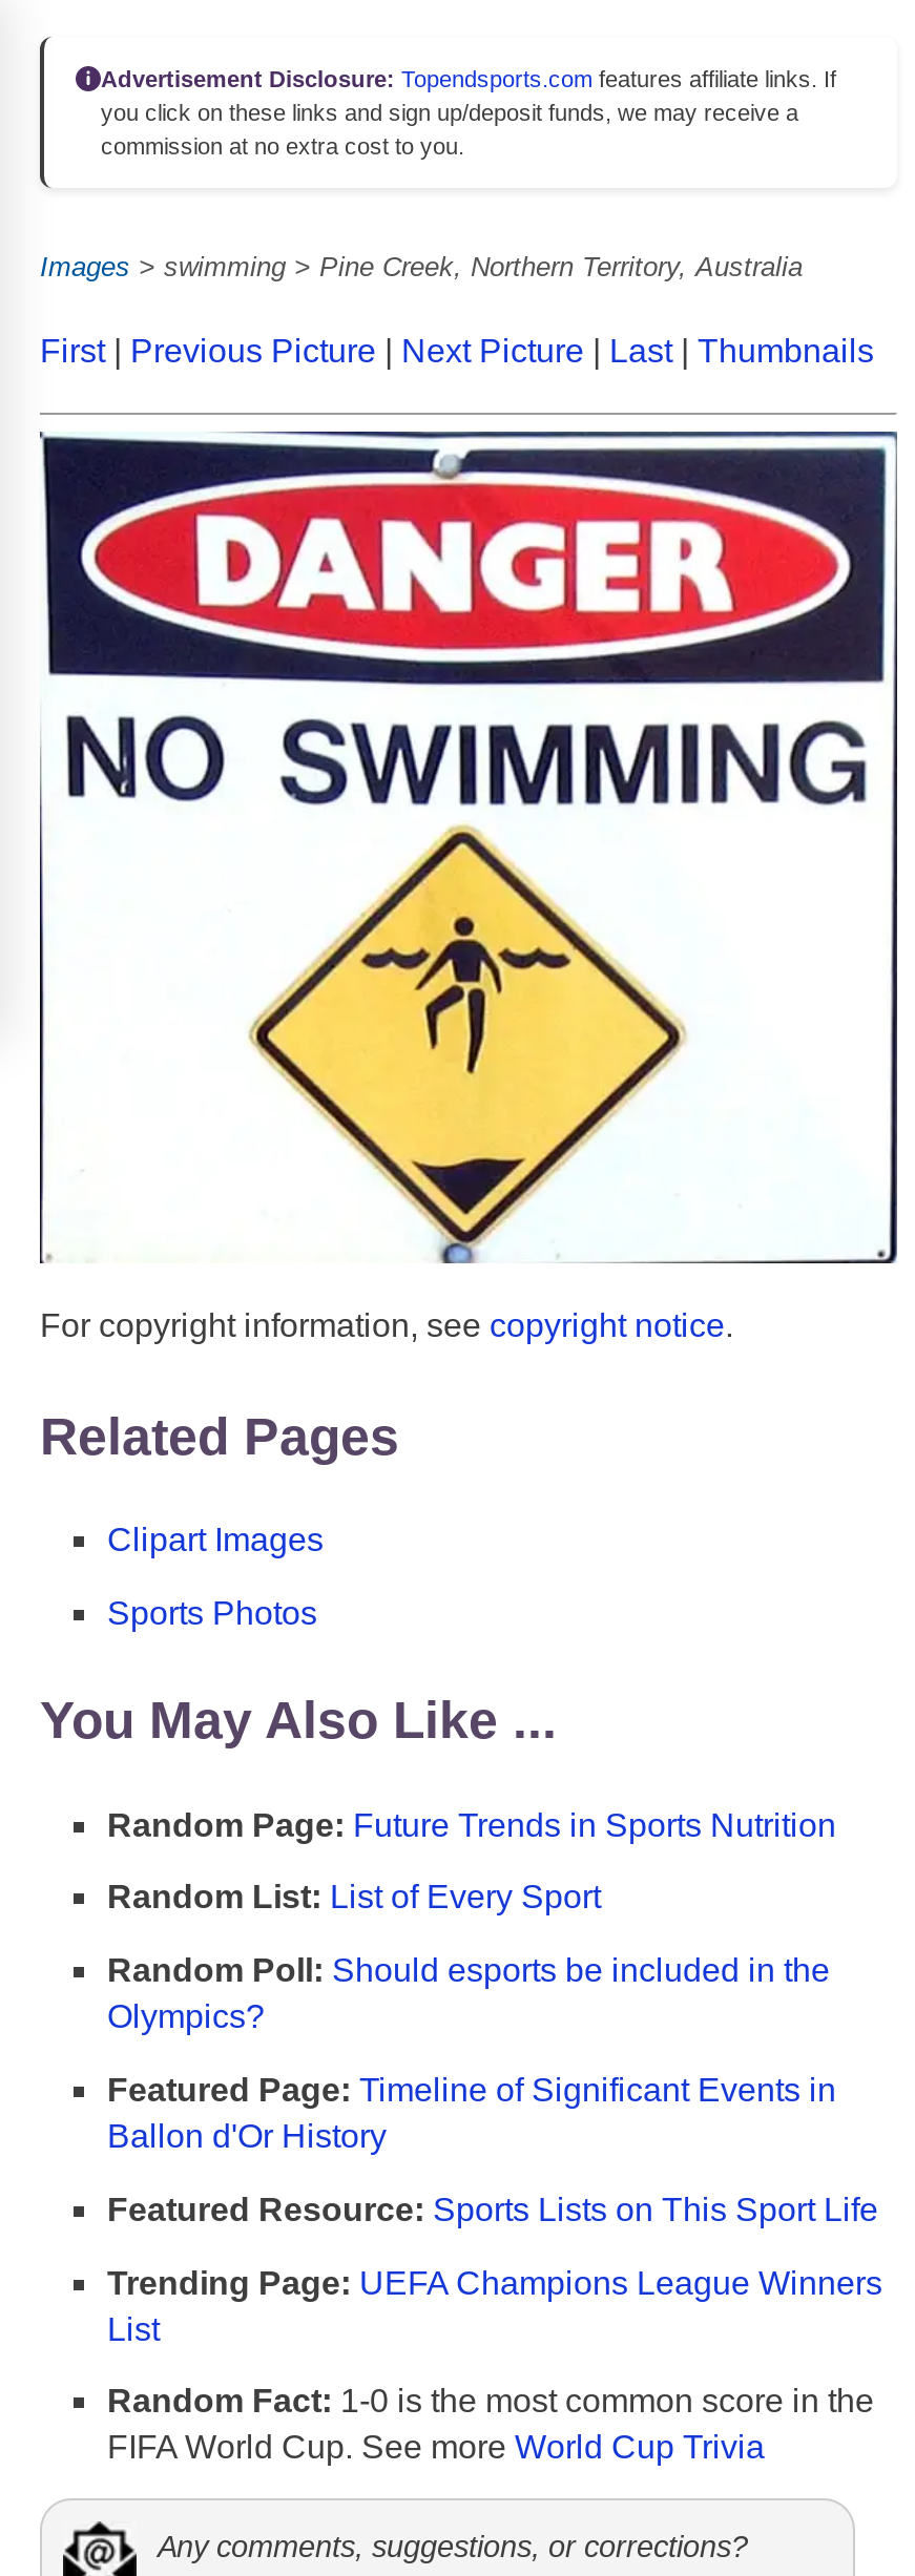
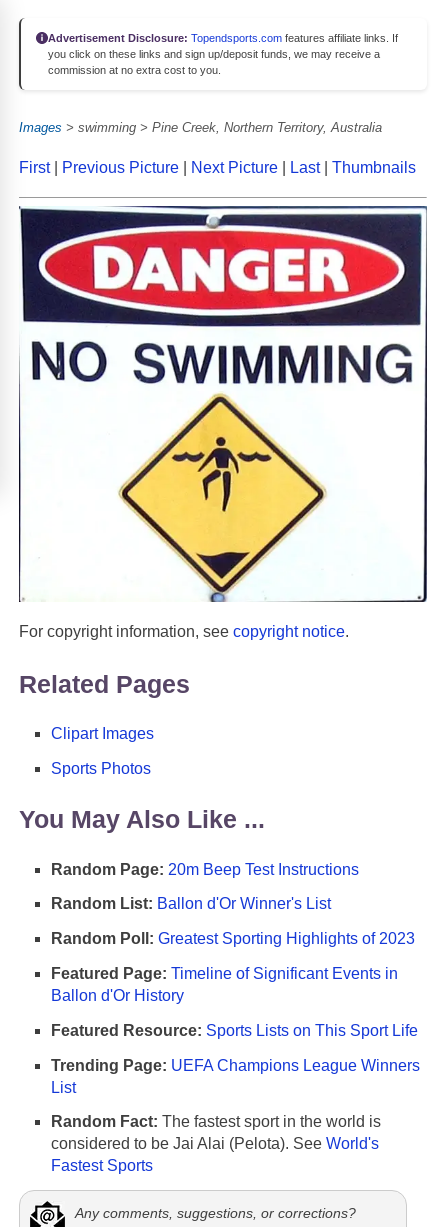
- Random Page: Future Trends in Sports Nutrition
+ Random Page: 20m Beep Test Instructions

- Random List: List of Every Sport
+ Random List: Ballon d'Or Winner's List

- Random Poll: Should esports be included in the
- Olympics?
+ Random Poll: Greatest Sporting Highlights of 2023

moved up: Featured Page: Timeline of Significant Events in | Ballon d'Or History | Featured Resource: Sports Lists on This Sport Life | Trending Page: UEFA Champions League Winners | List

- Random Fact: 1-0 is the most common score in the
- FIFA World Cup. See more World Cup Trivia
+ Random Fact: The fastest sport in the world is
+ considered to be Jai Alai (Pelota). See World's
+ Fastest Sports
